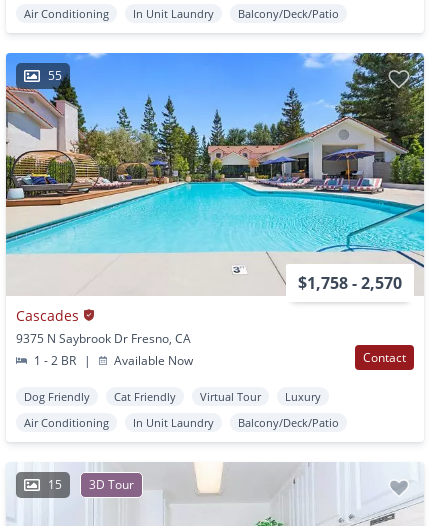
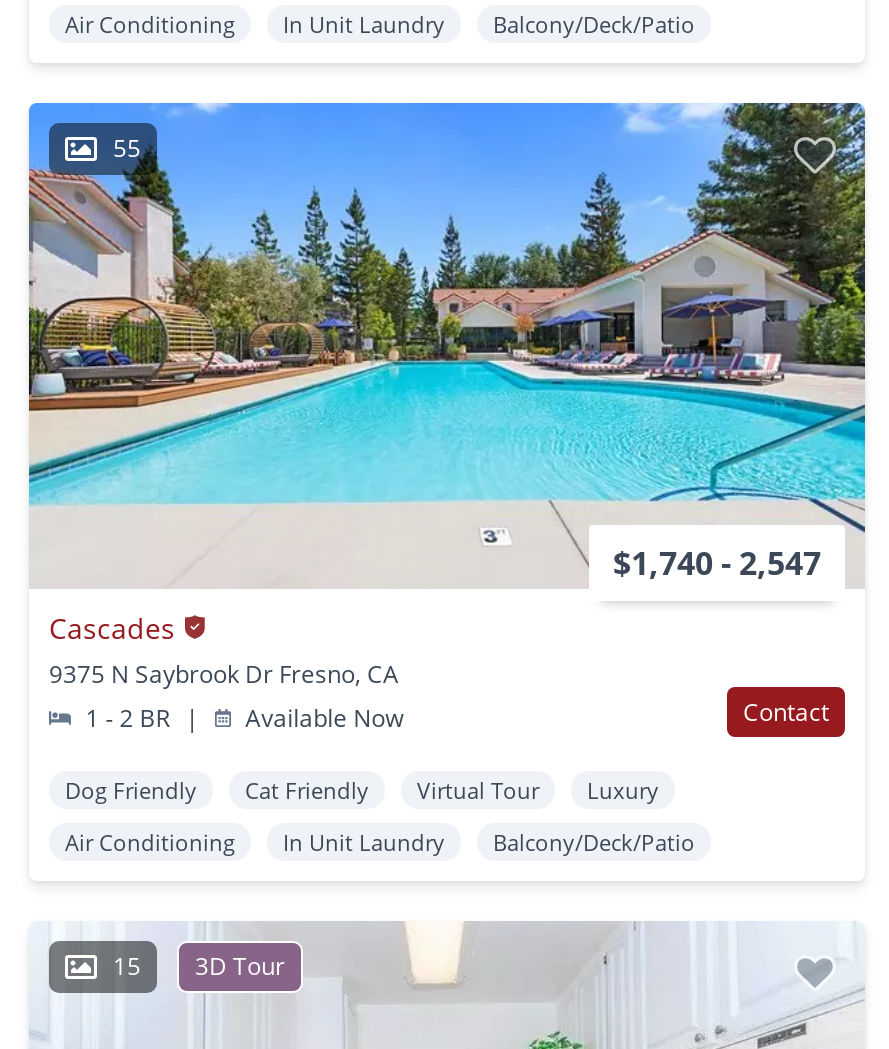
- $1,758 - 2,570
+ $1,740 - 2,547
